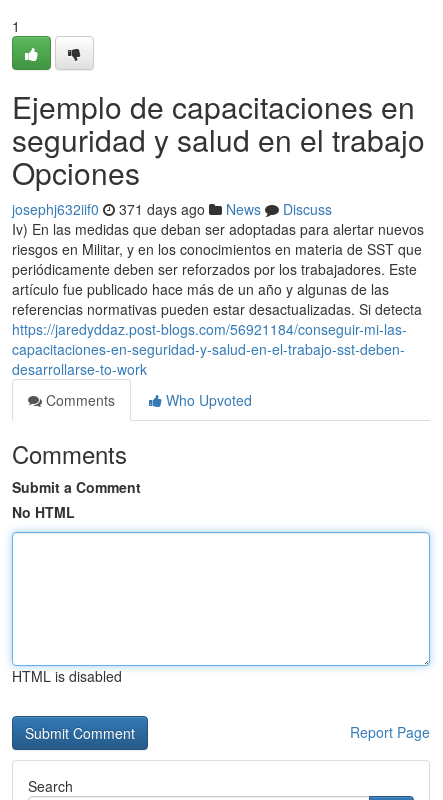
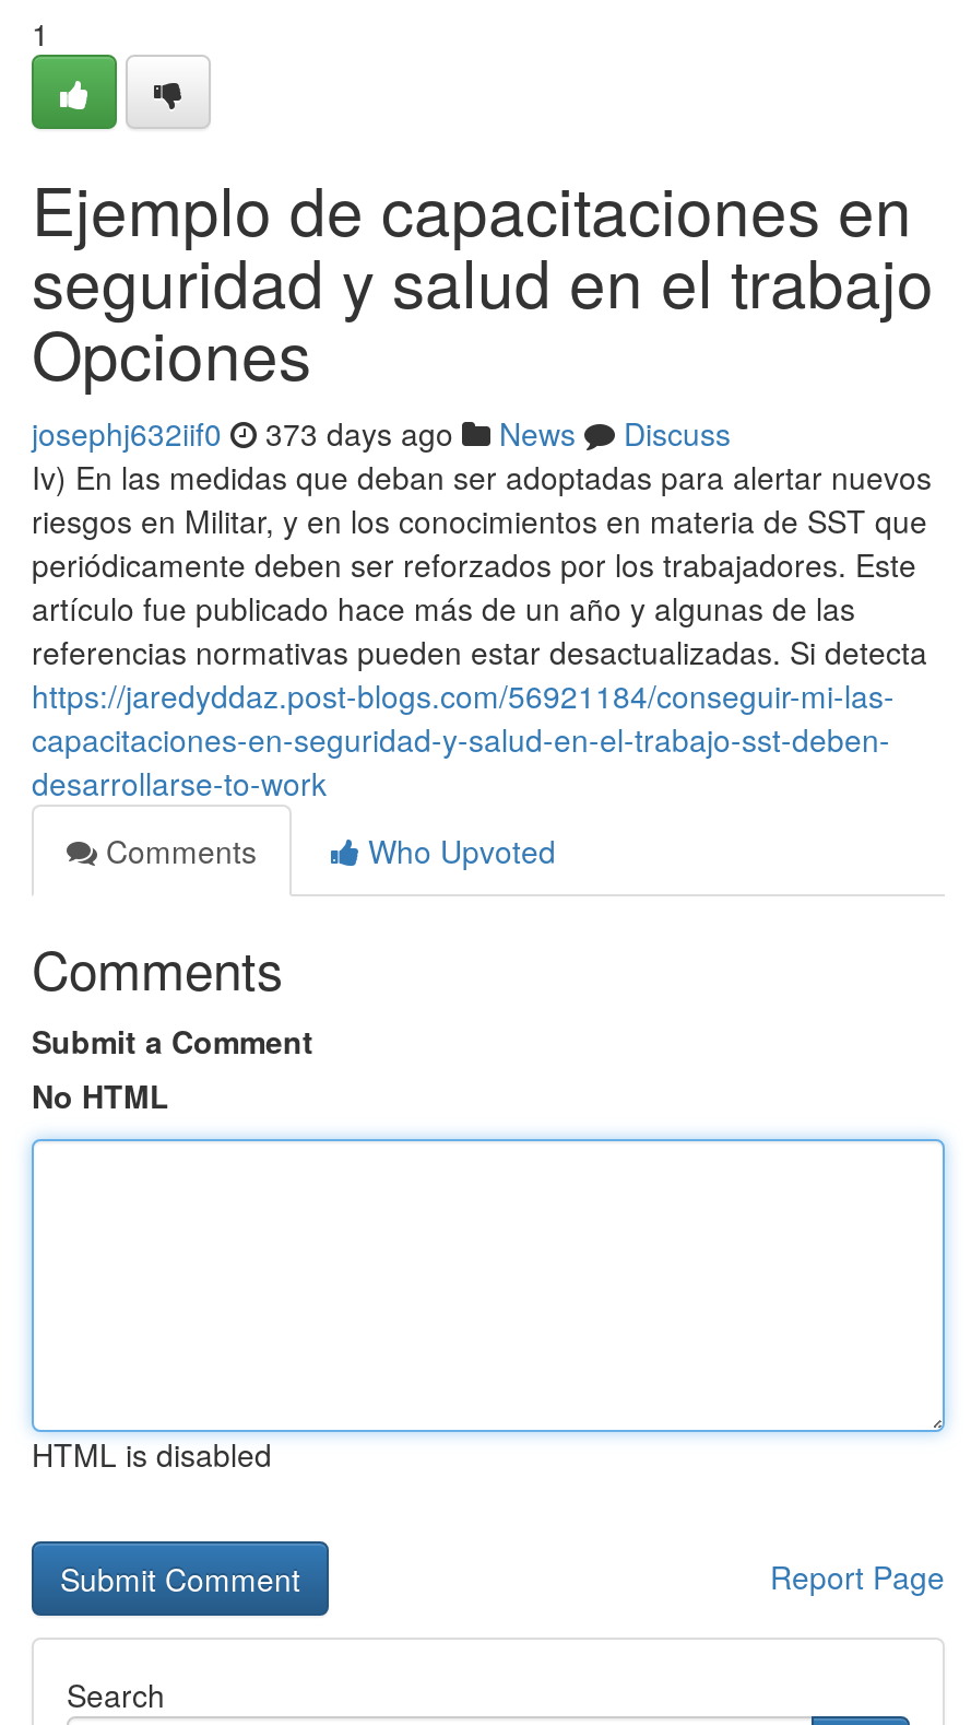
- josephj632iif0 371 days ago News Discuss
+ josephj632iif0 373 days ago News Discuss
